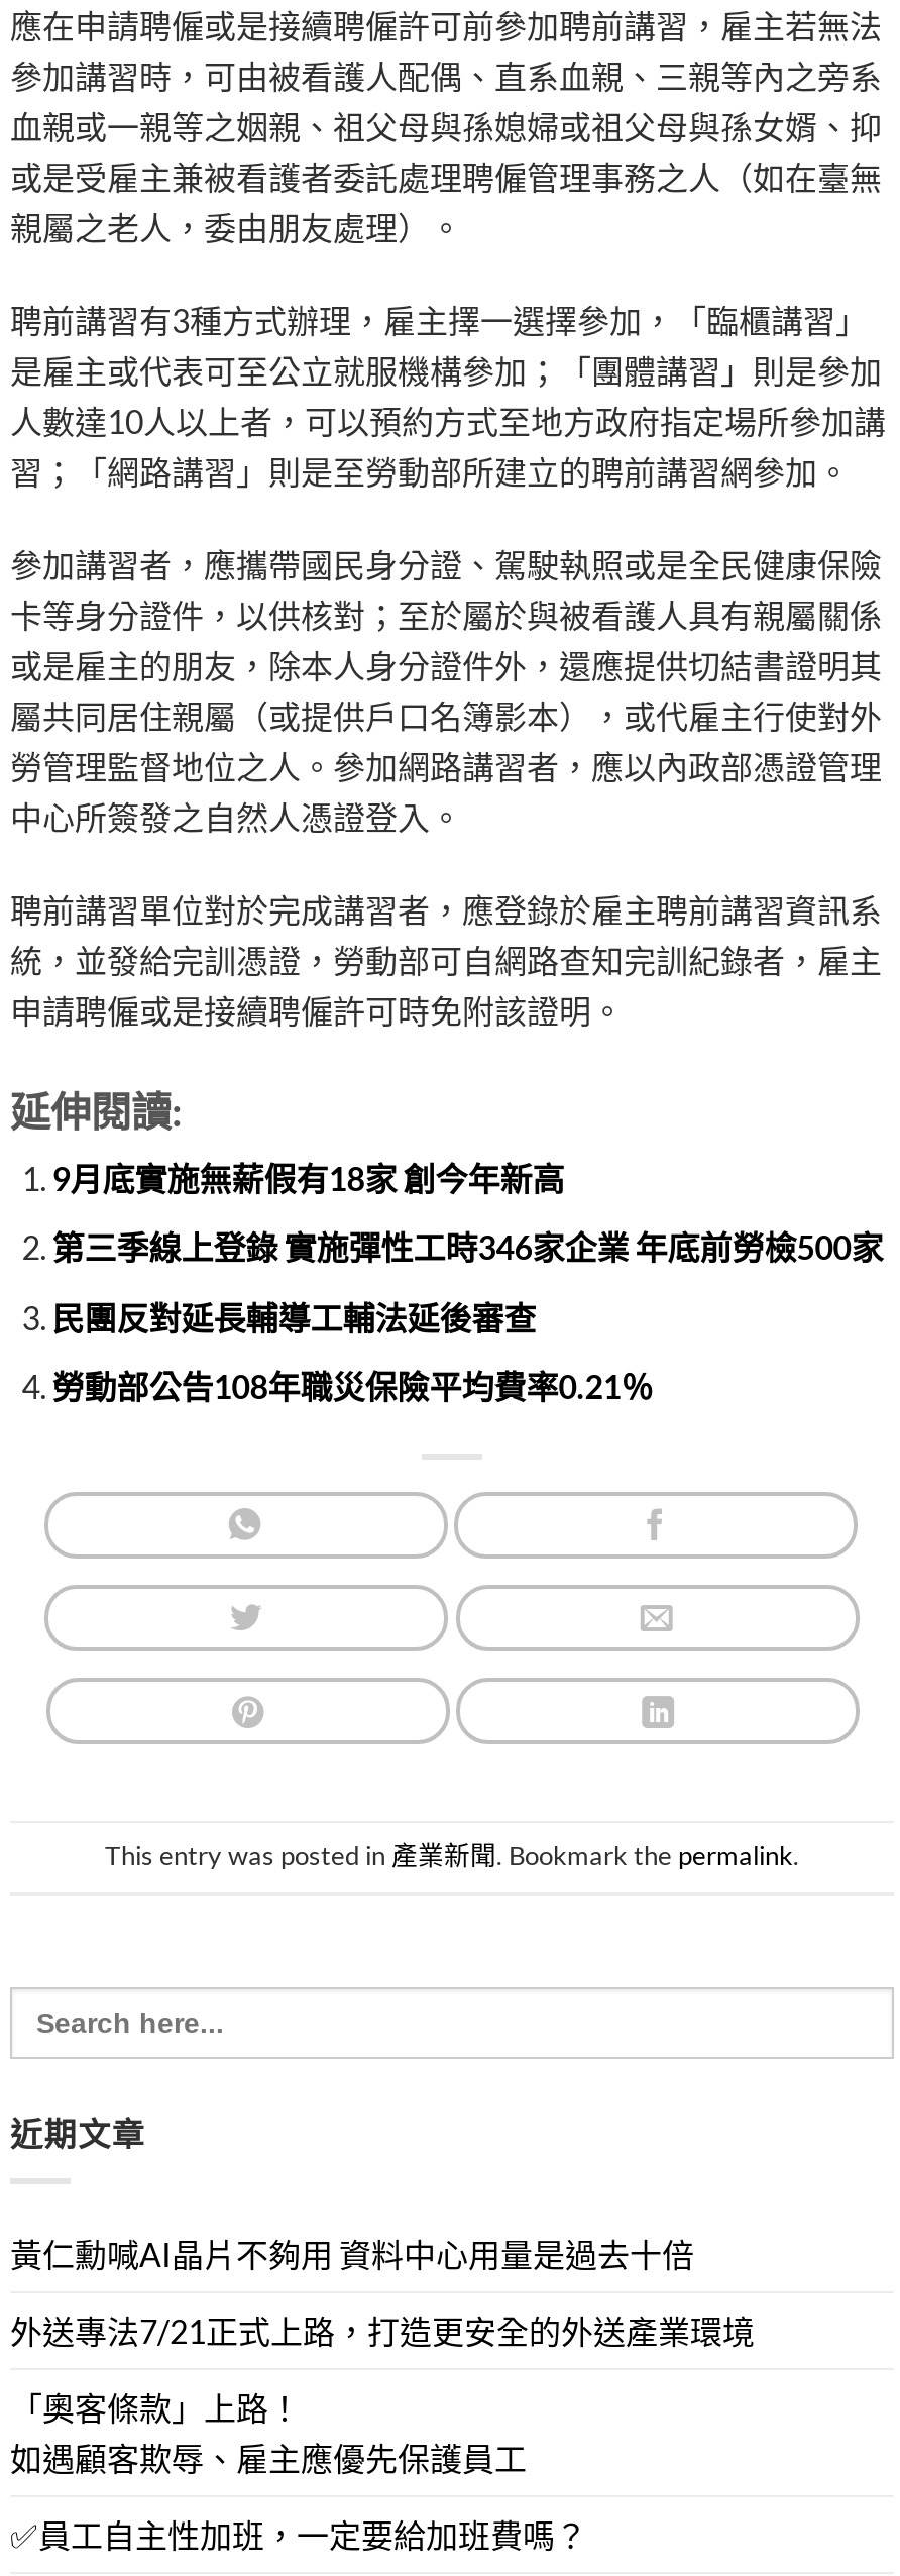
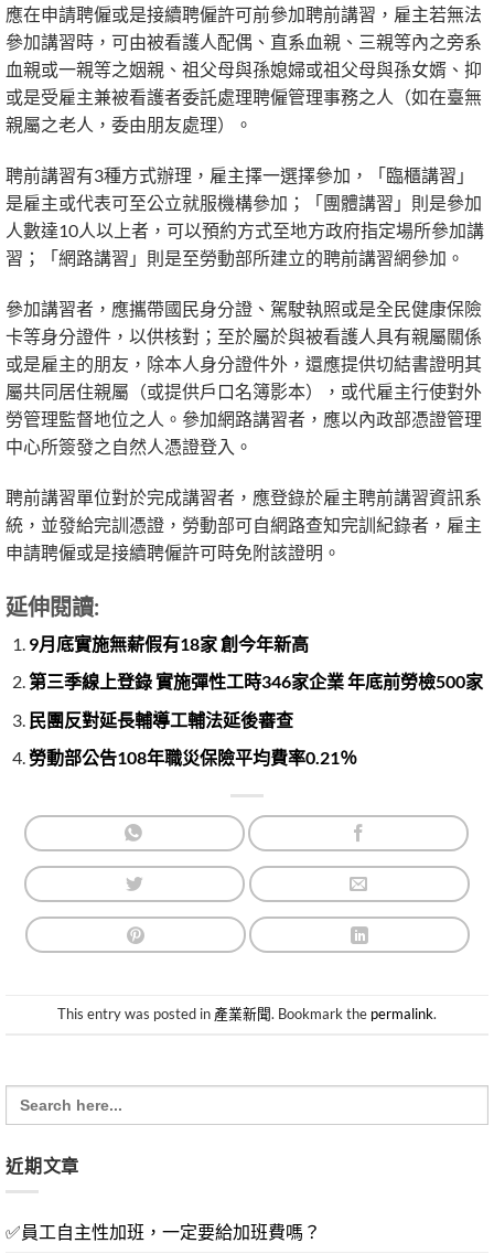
- 黃仁勳喊AI晶片不夠用 資料中心用量是過去十倍
- 外送專法7/21正式上路，打造更安全的外送產業環境
- 「奧客條款」上路！
- 如遇顧客欺辱、雇主應優先保護員工
